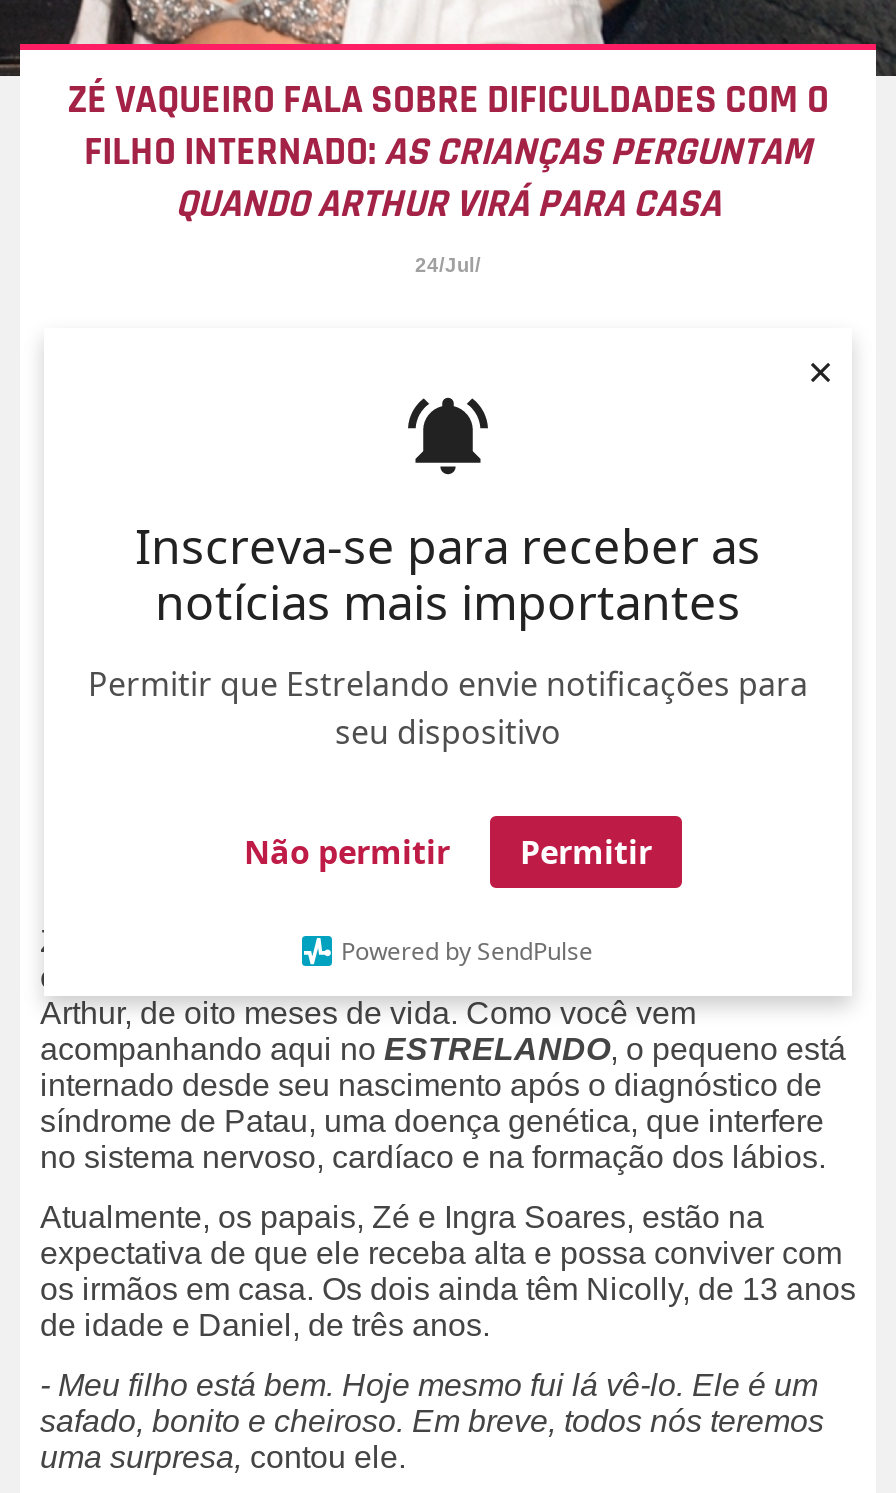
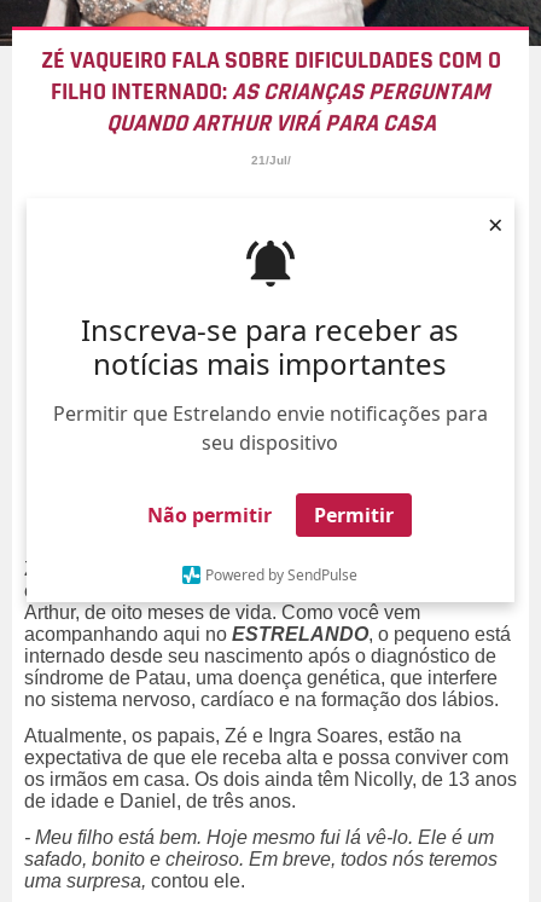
- 24/Jul/
+ 21/Jul/
